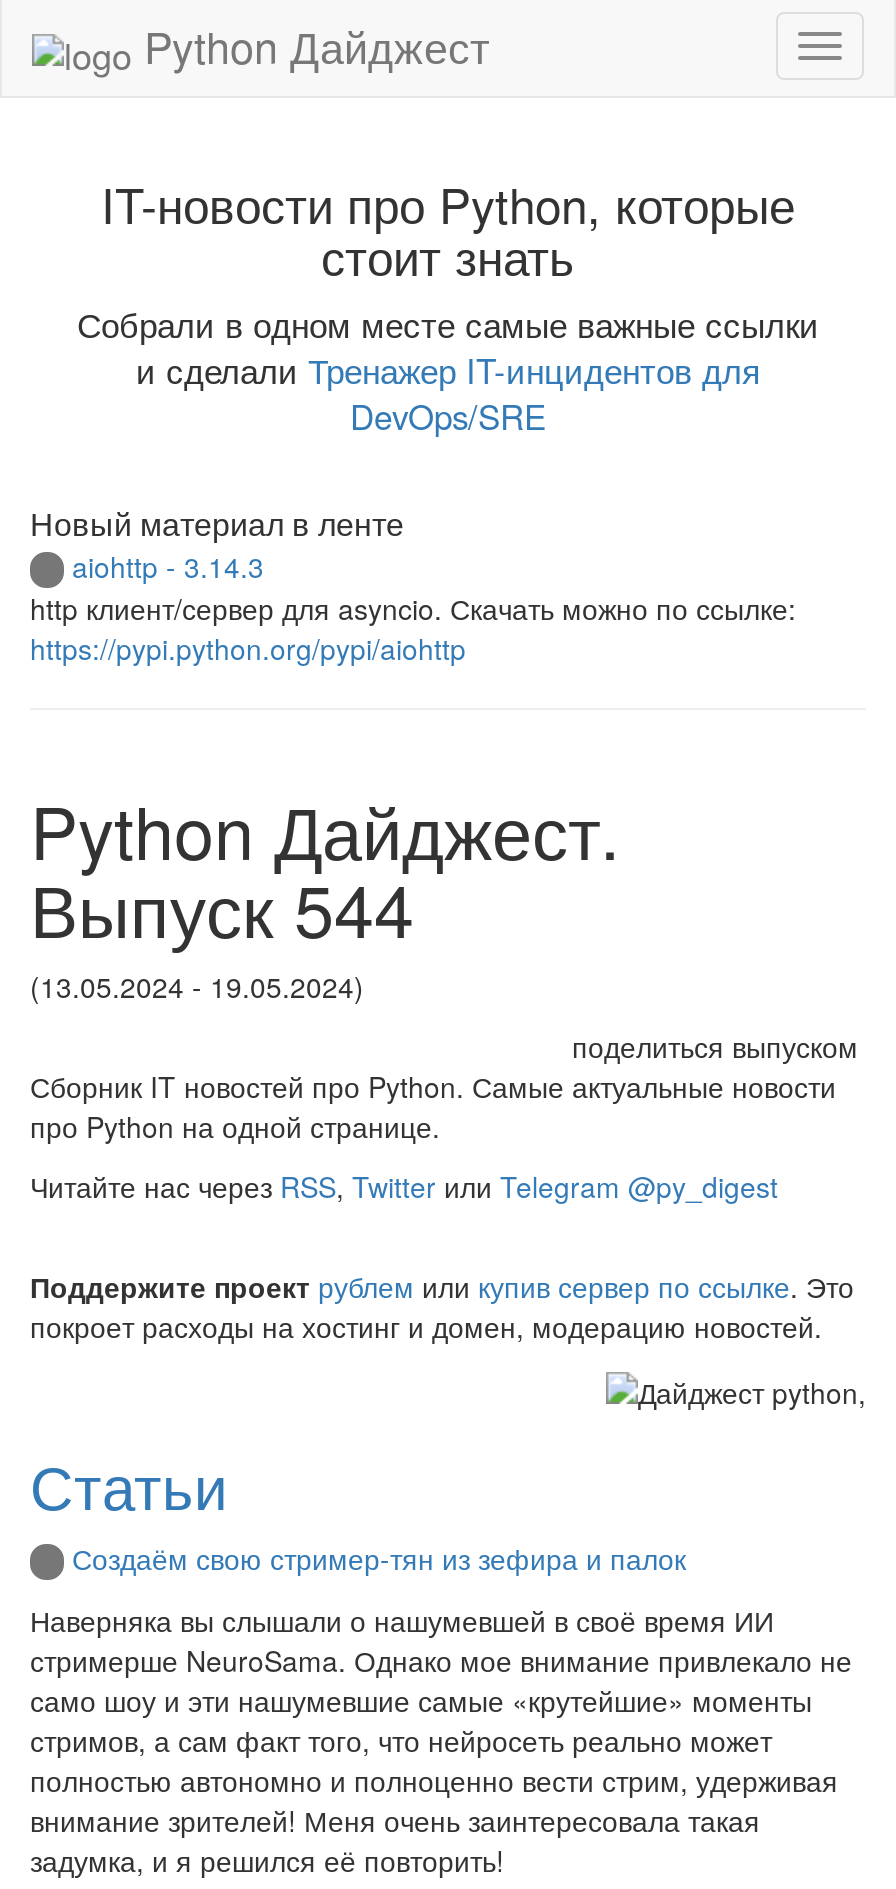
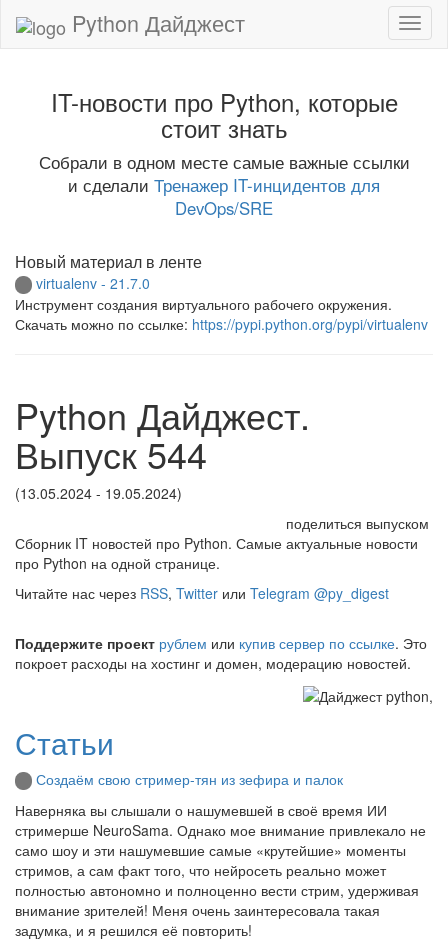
- aiohttp - 3.14.3
- http клиент/сервер для asyncio. Скачать можно по ссылке:
- https://pypi.python.org/pypi/aiohttp
+ virtualenv - 21.7.0
+ Инструмент создания виртуального рабочего окружения.
+ Скачать можно по ссылке: https://pypi.python.org/pypi/virtualenv
